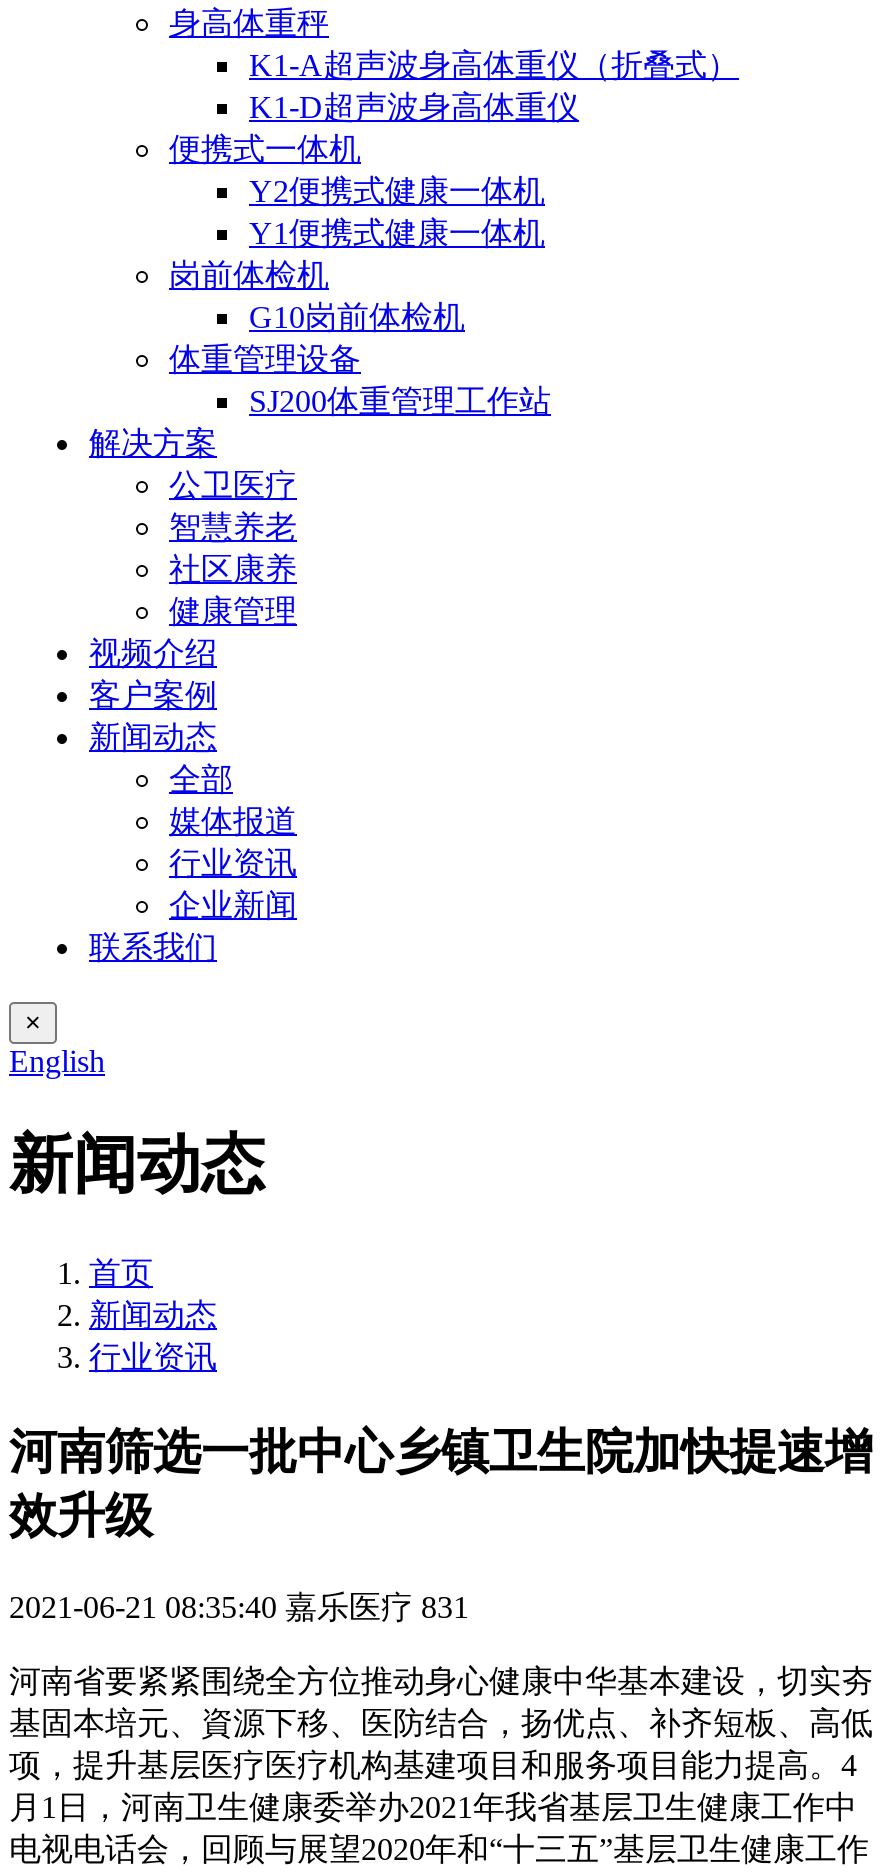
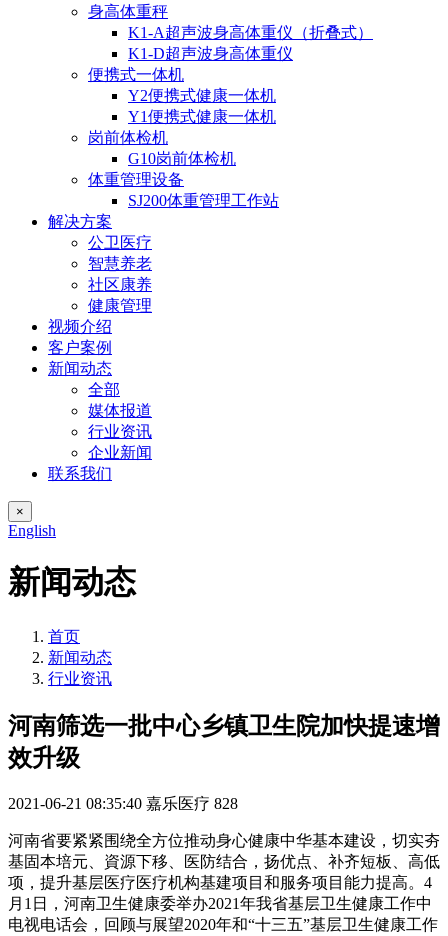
- 2021-06-21 08:35:40 嘉乐医疗 831
+ 2021-06-21 08:35:40 嘉乐医疗 828
